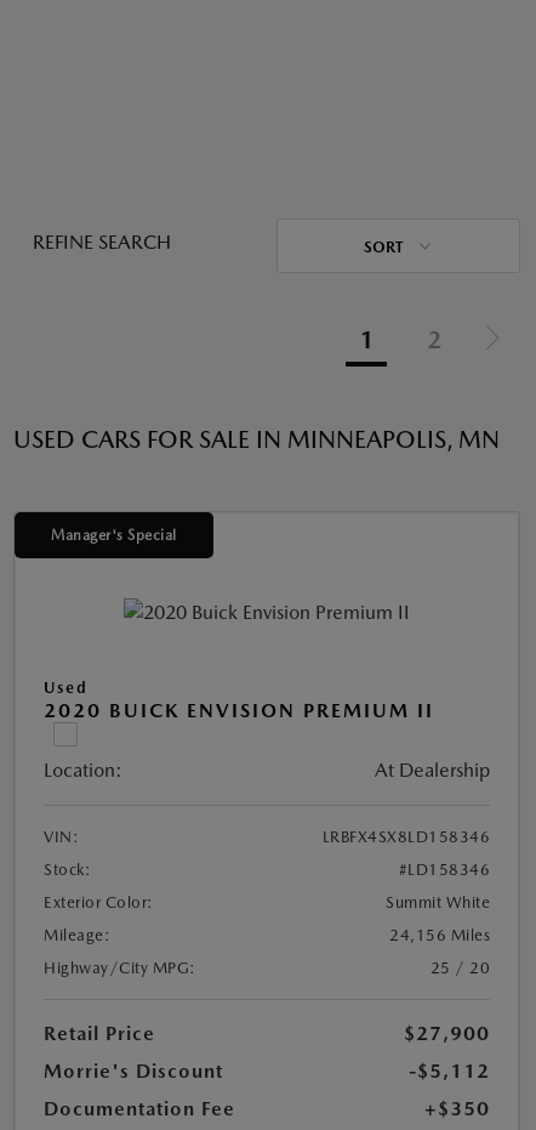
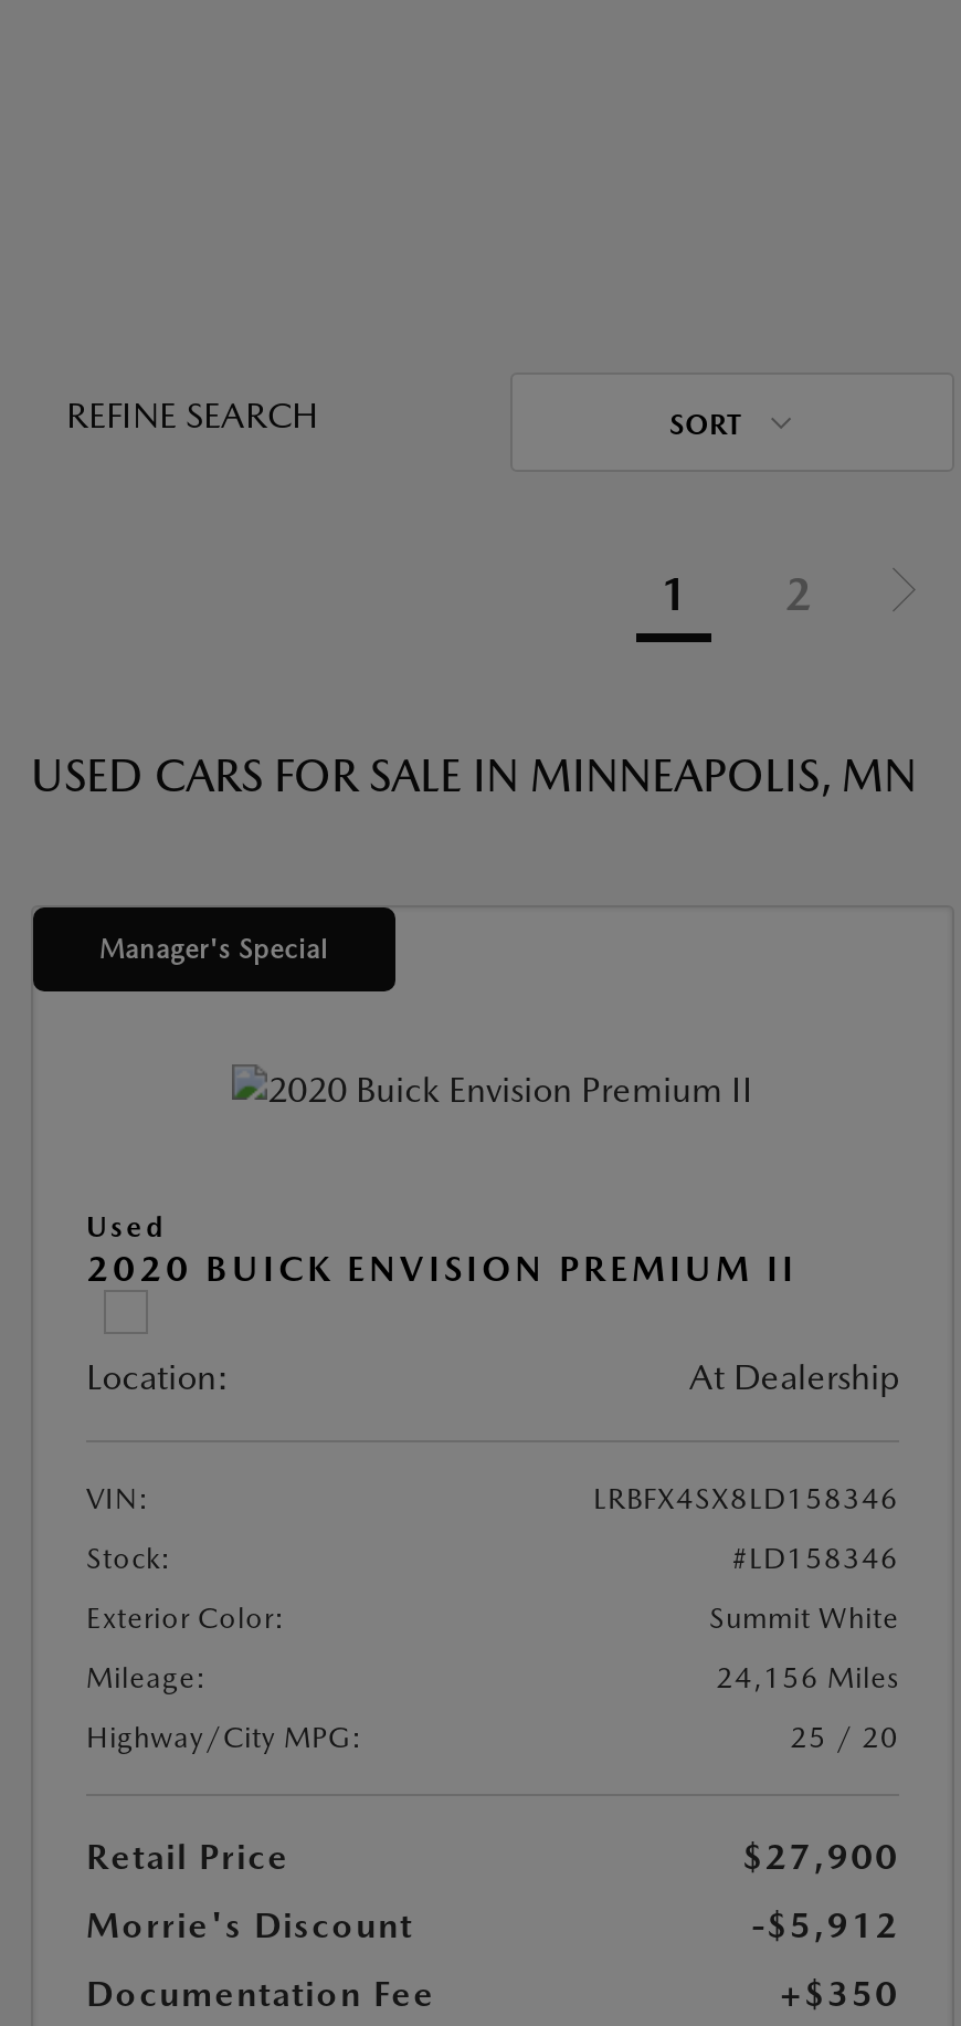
- -$5,112
+ -$5,912
